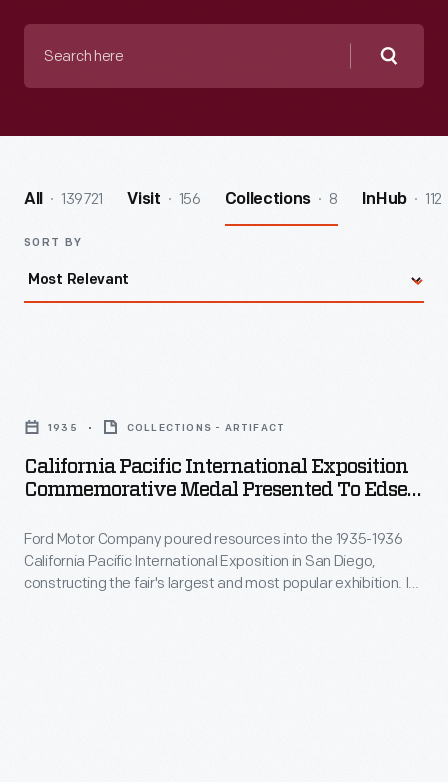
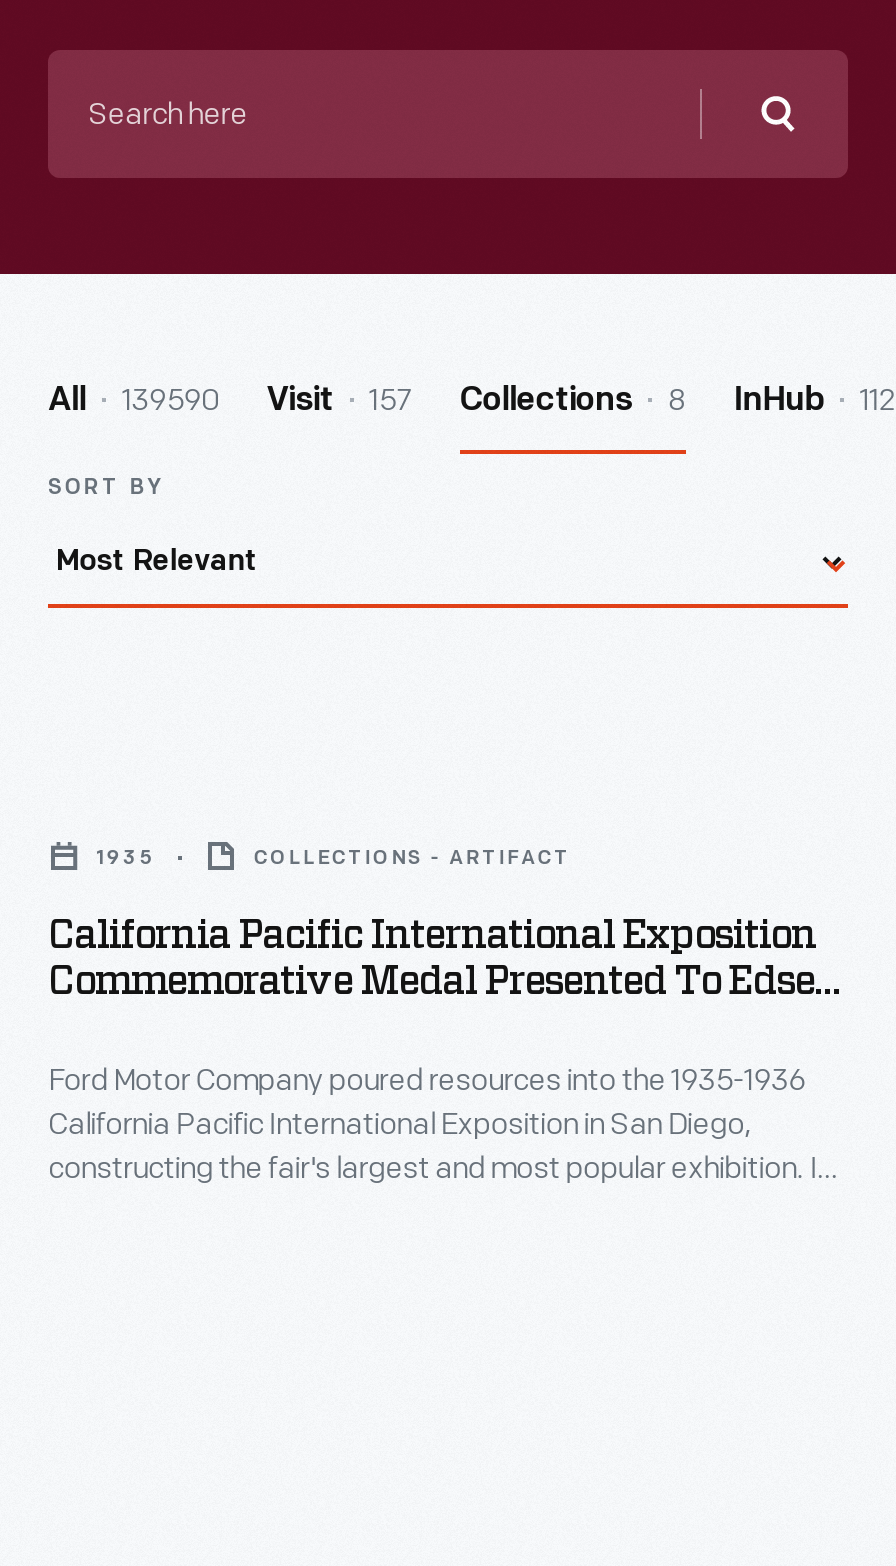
- 139721
+ 139590

- 156
+ 157
